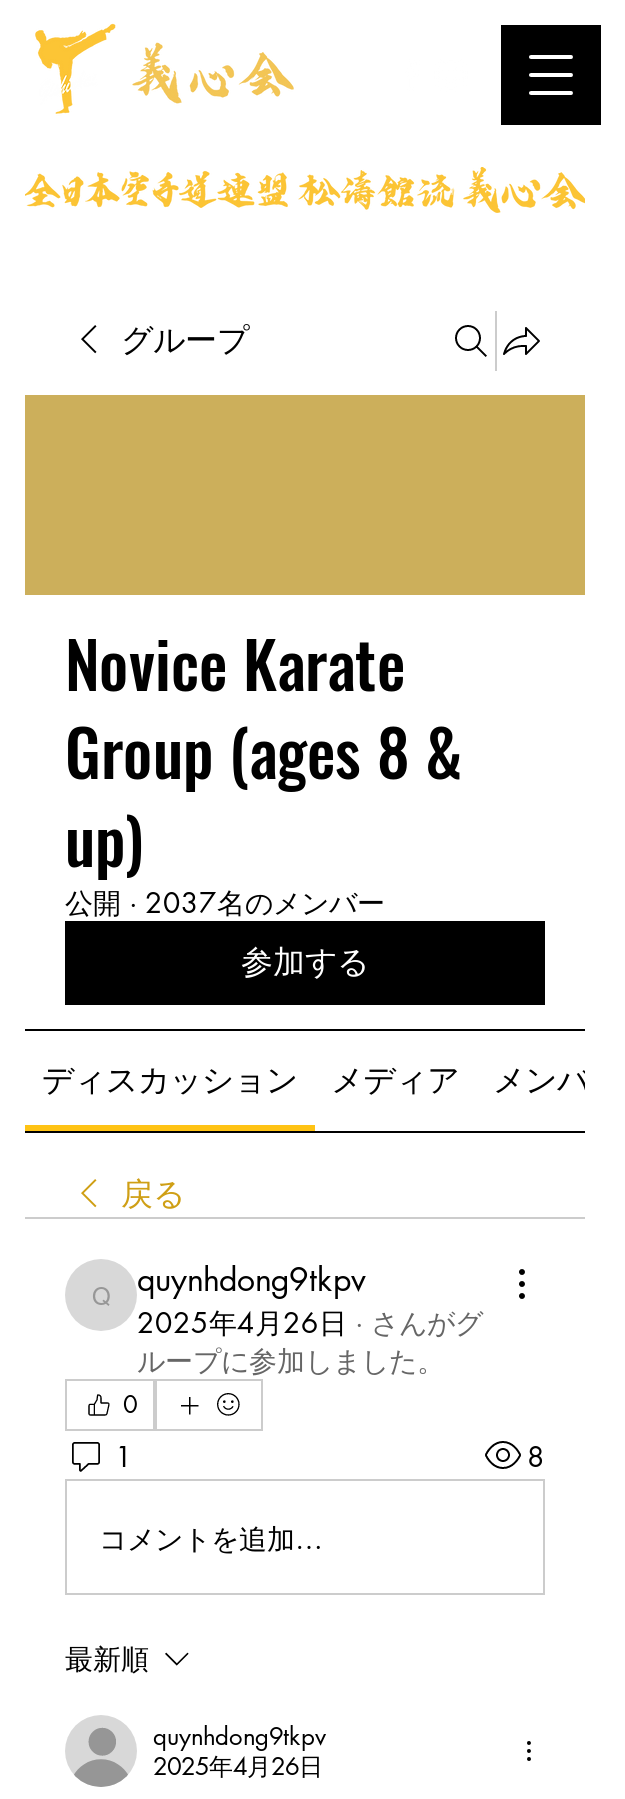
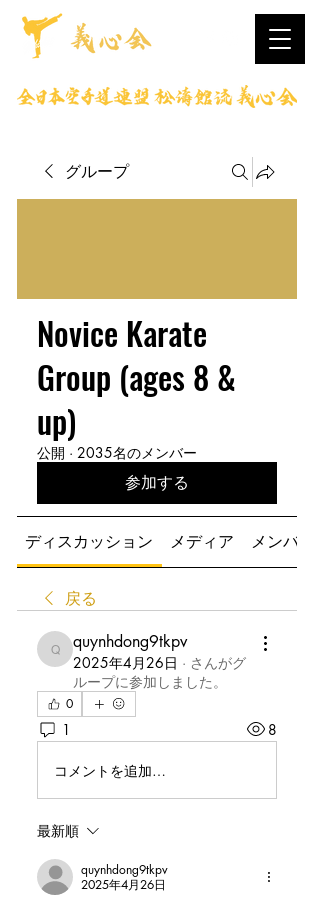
- 公開 · 2037名のメンバー
+ 公開 · 2035名のメンバー
